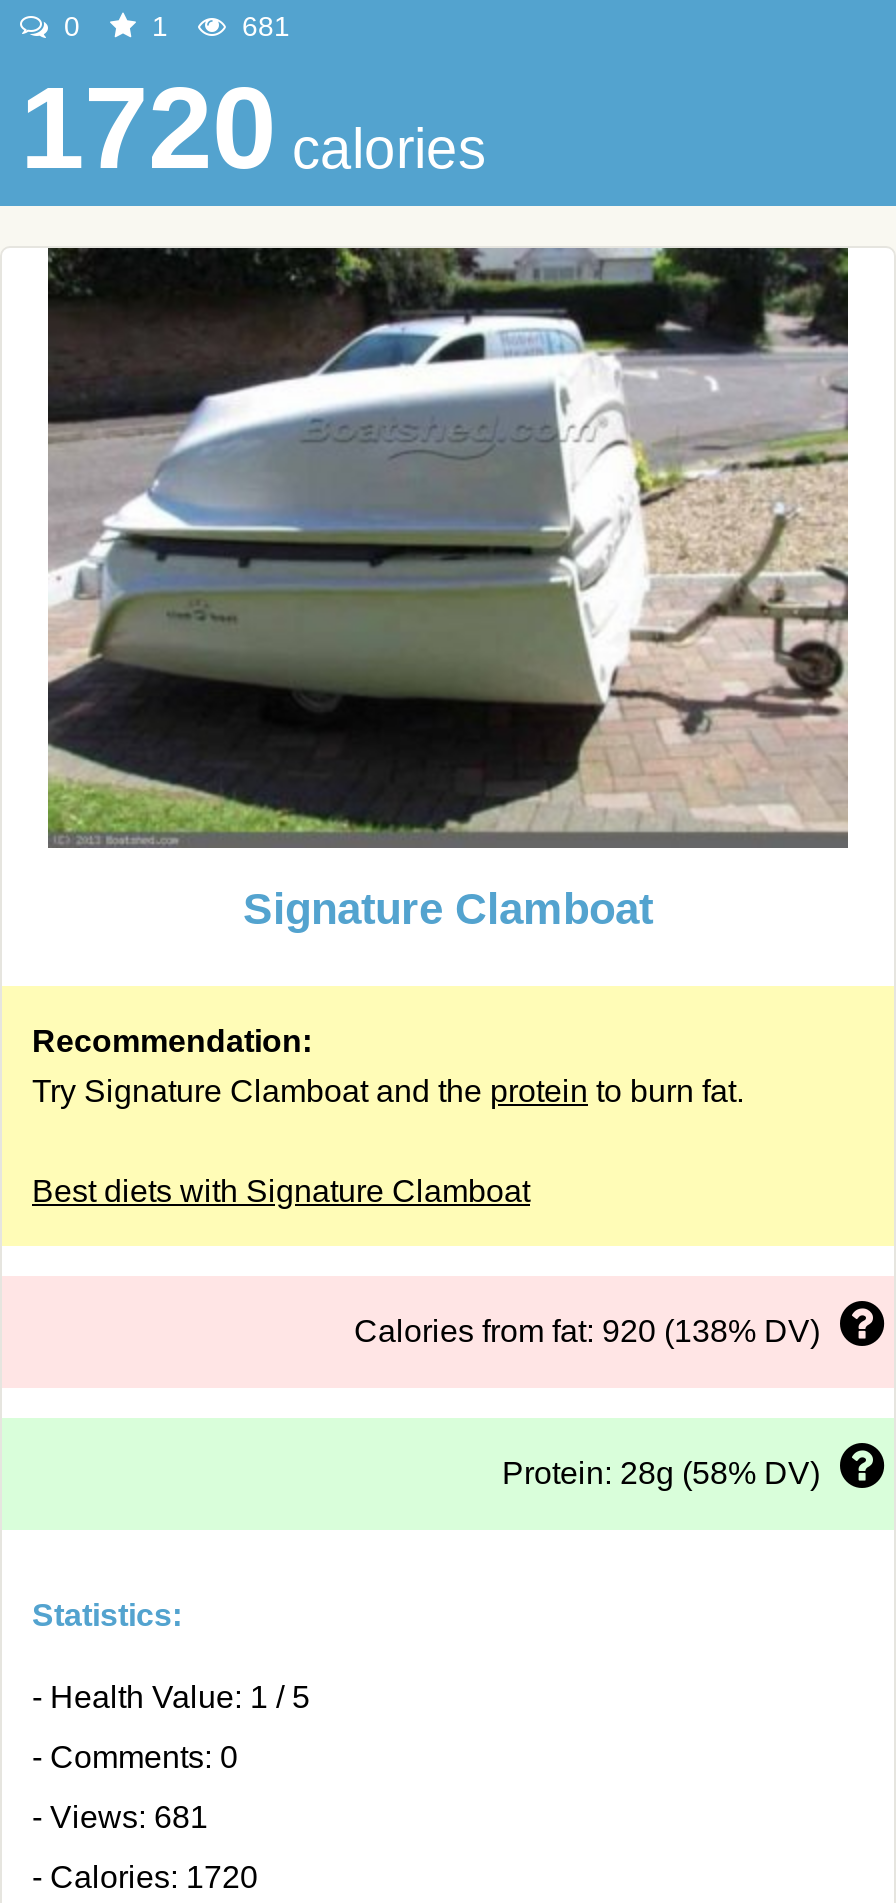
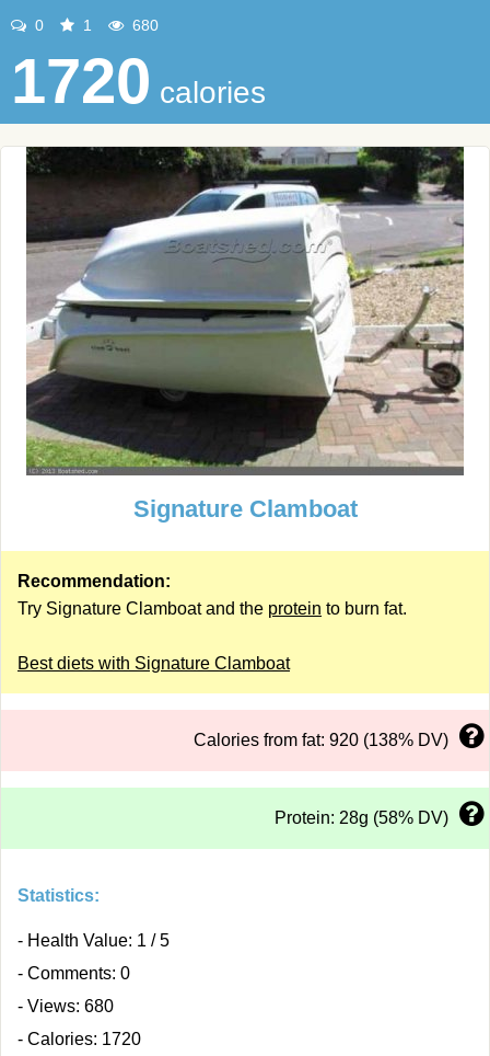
- 681
+ 680

- - Views: 681
+ - Views: 680
